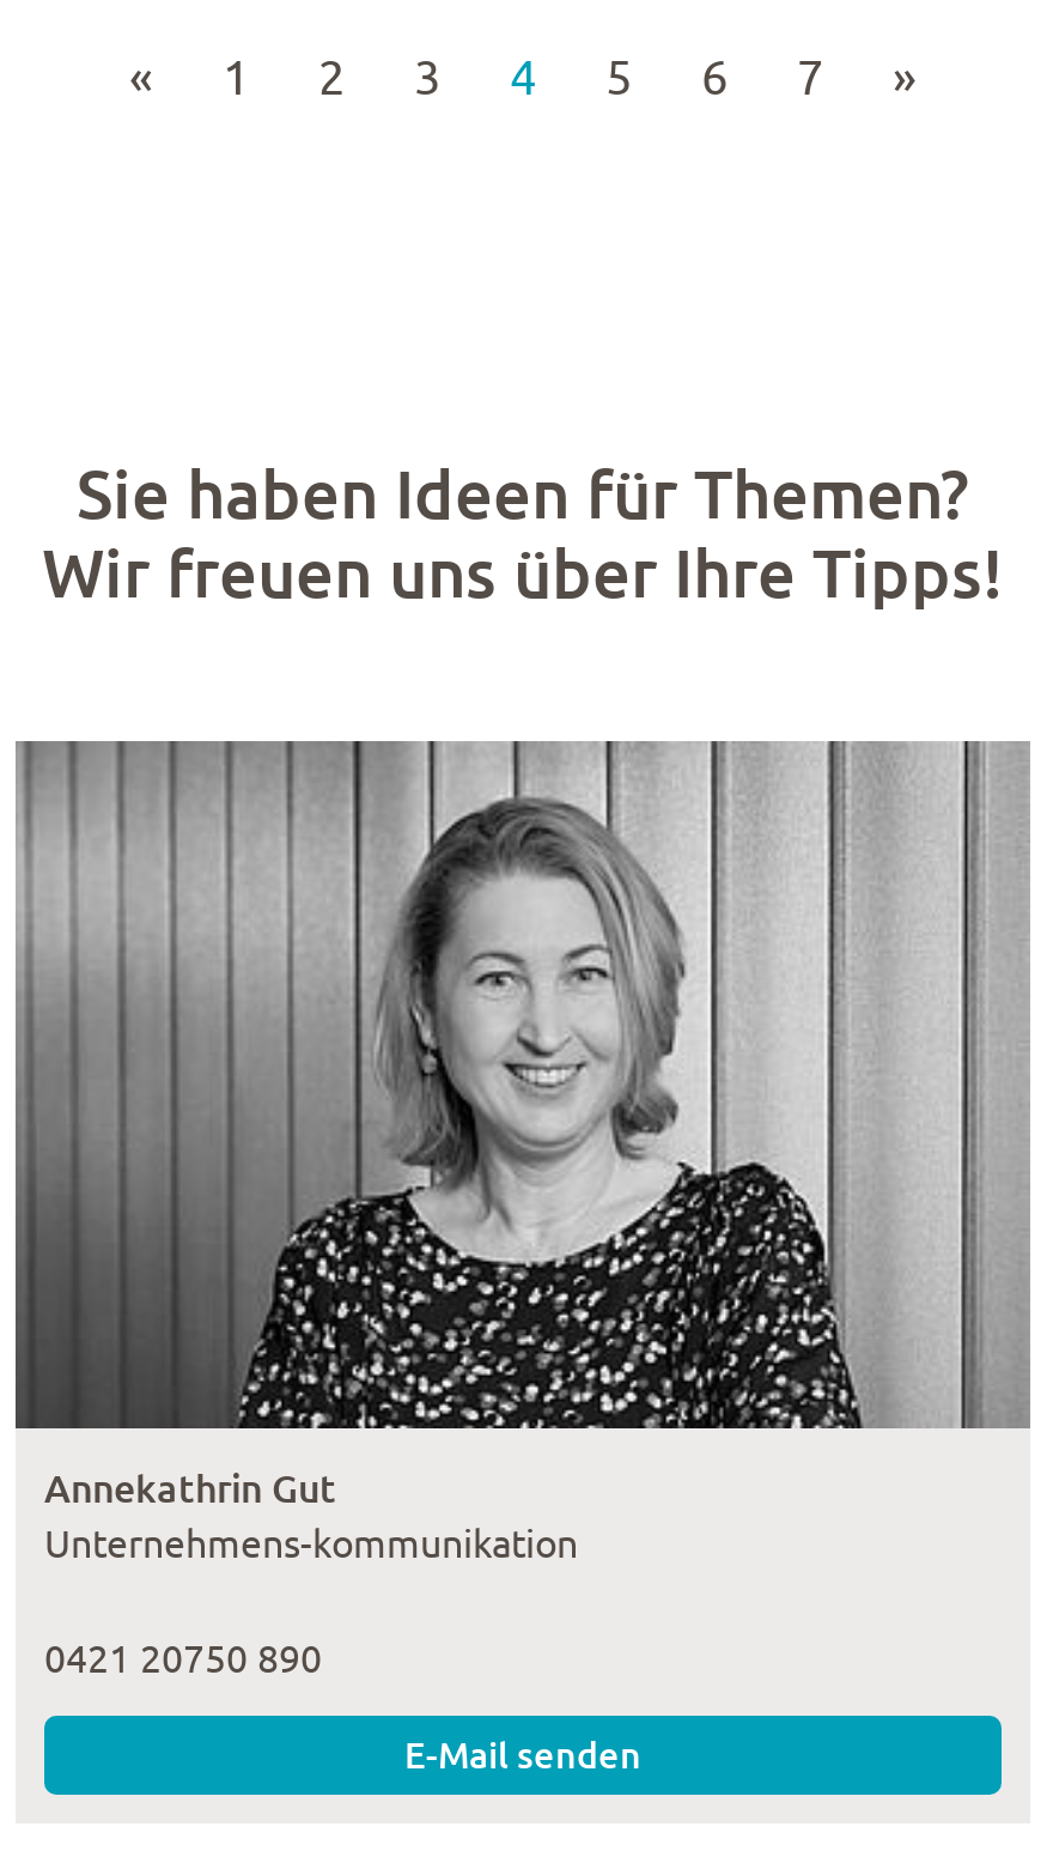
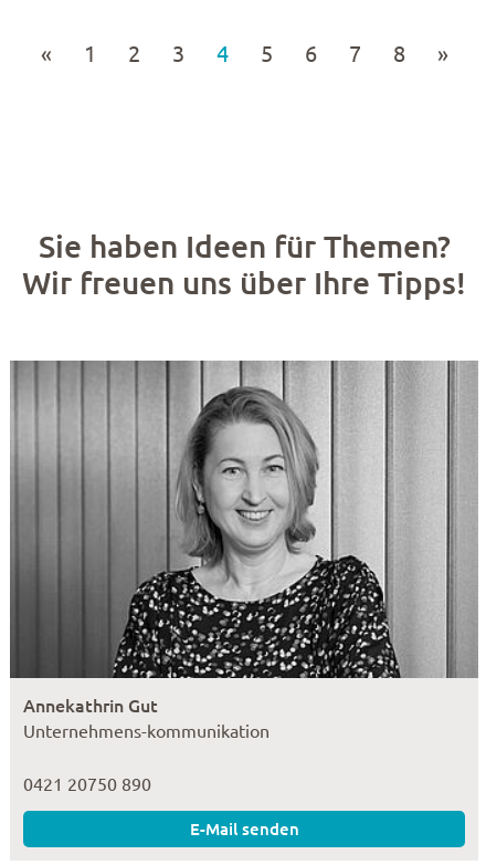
+ 8
